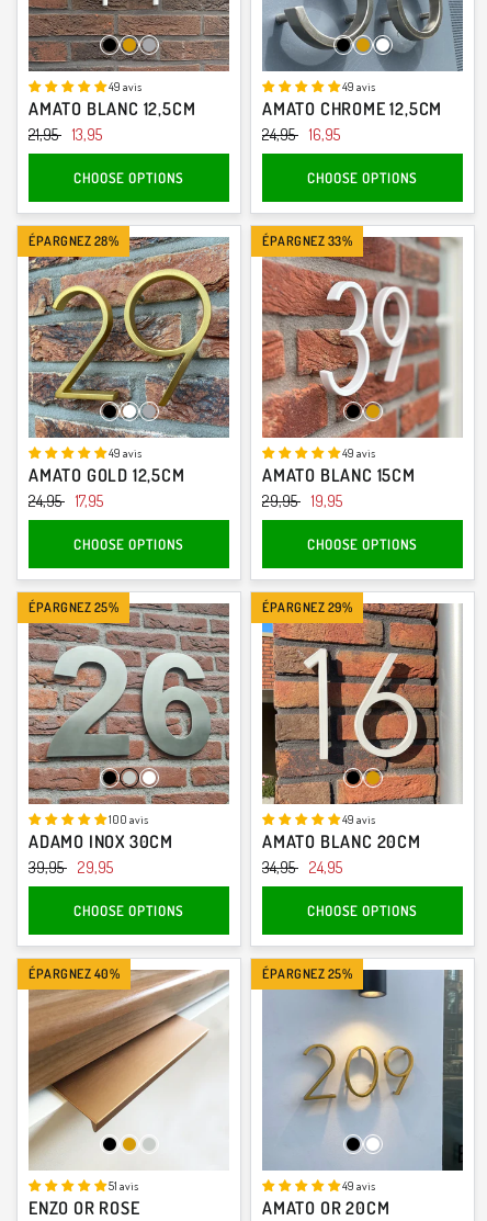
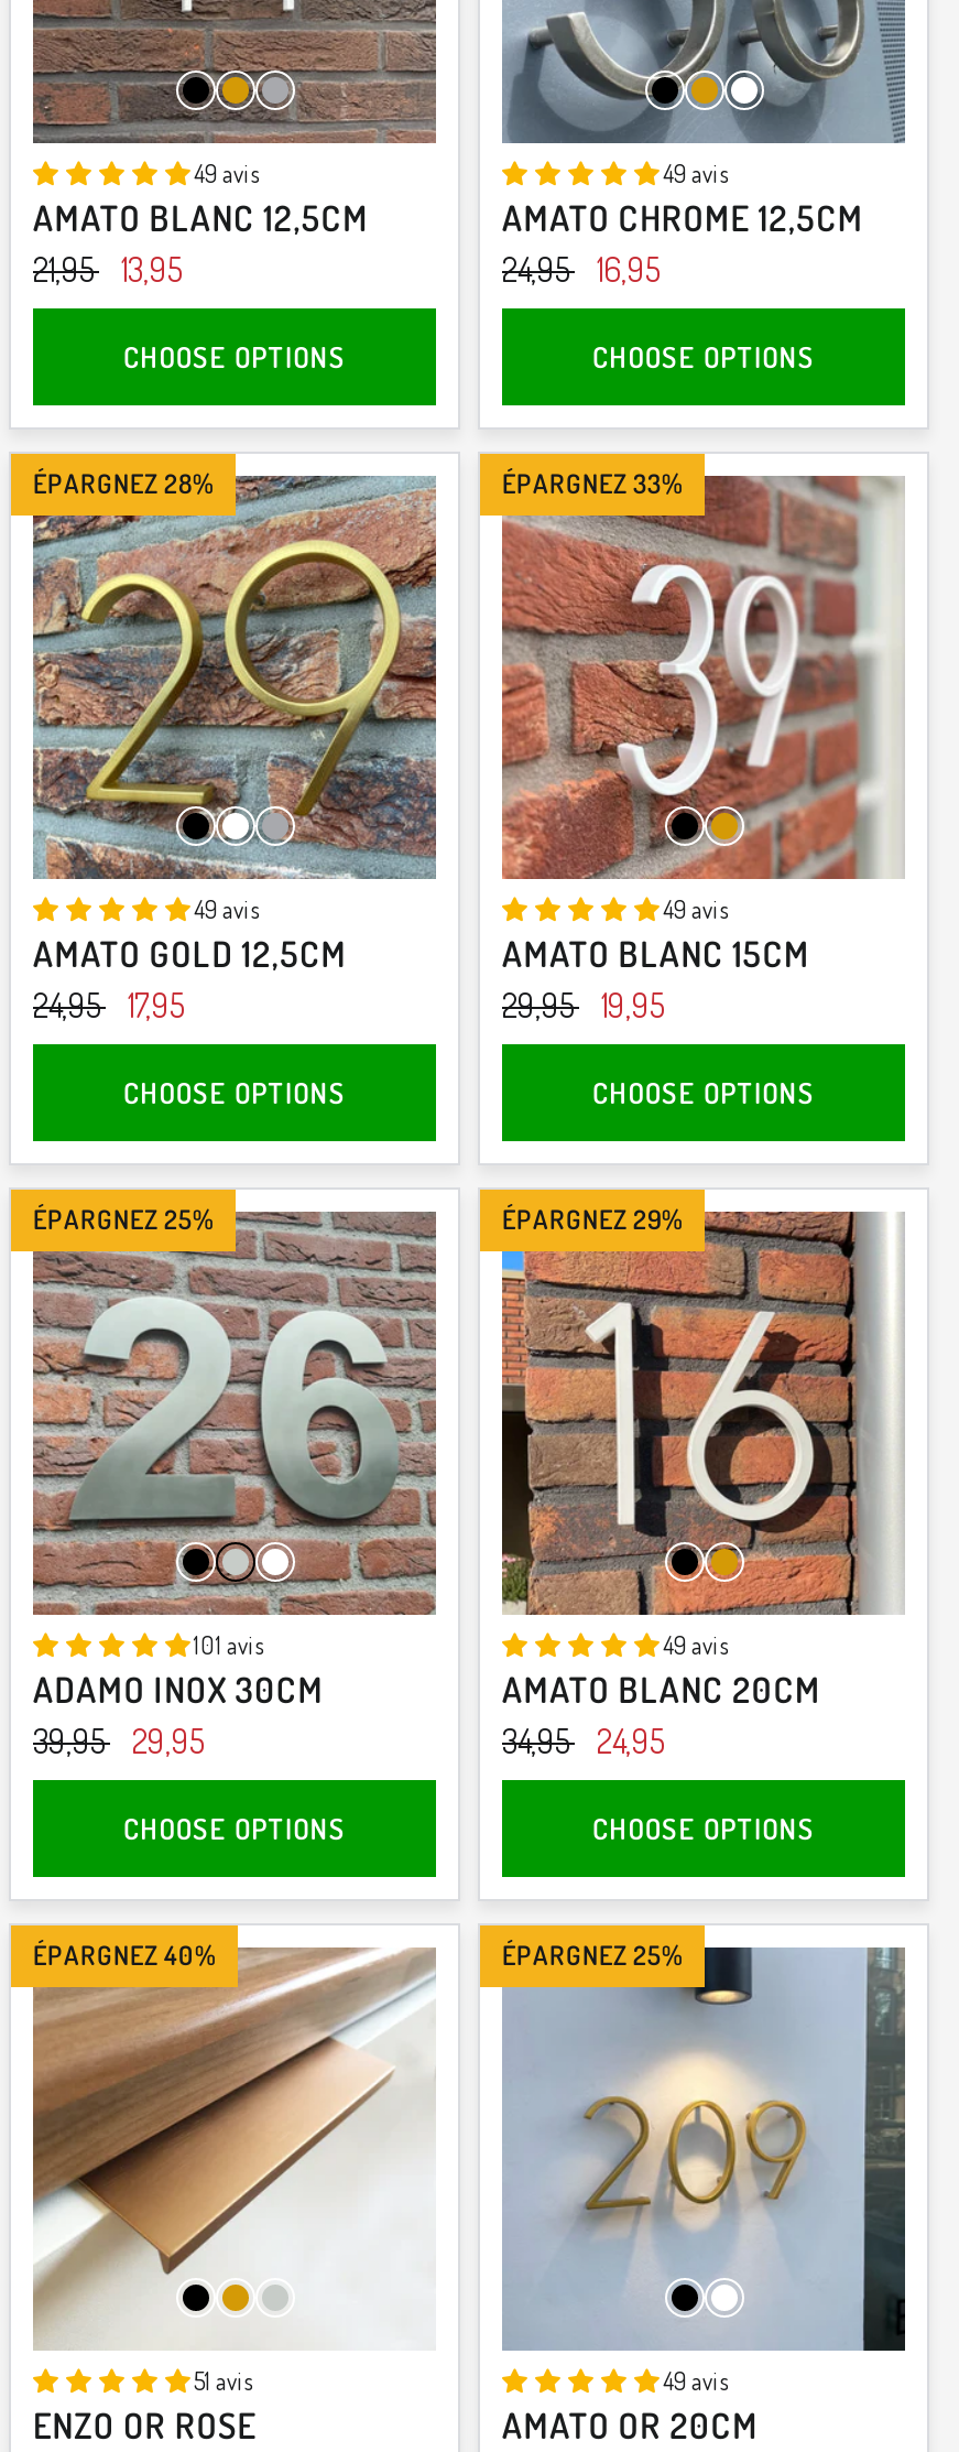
- 100 avis
+ 101 avis
